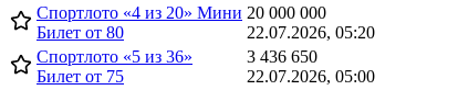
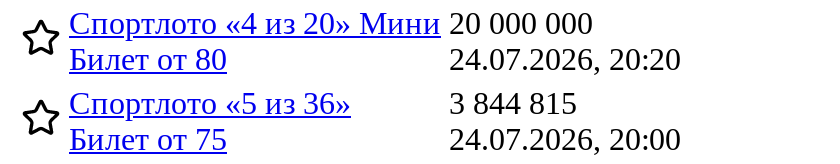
- 22.07.2026, 05:20
+ 24.07.2026, 20:20

- 3 436 650
+ 3 844 815

- 22.07.2026, 05:00
+ 24.07.2026, 20:00
